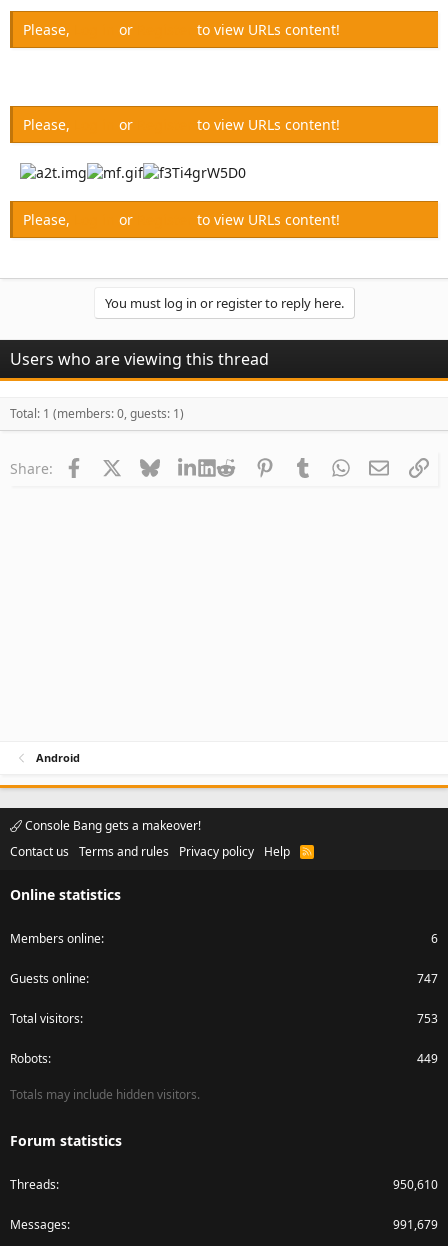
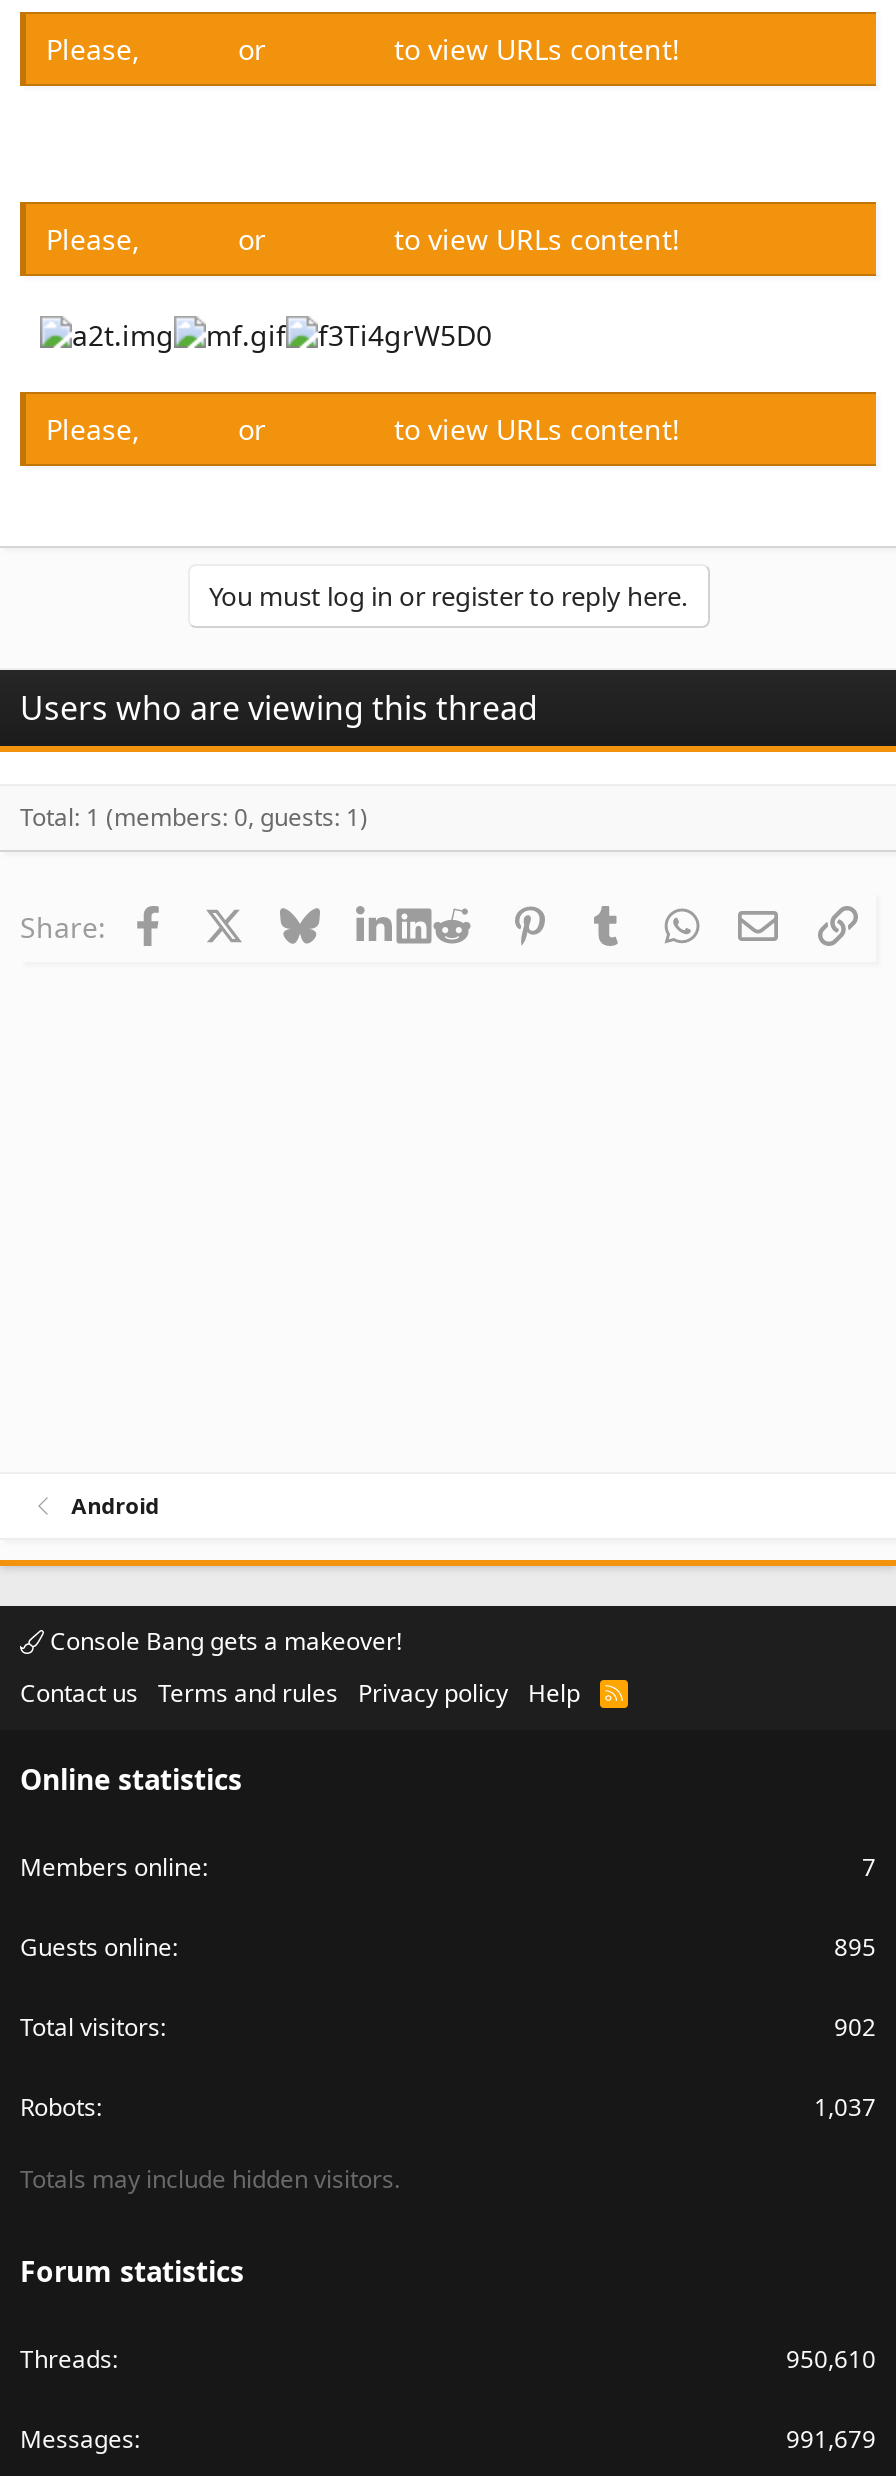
- 6
+ 7

- 747
+ 895

- 753
+ 902

- 449
+ 1,037
